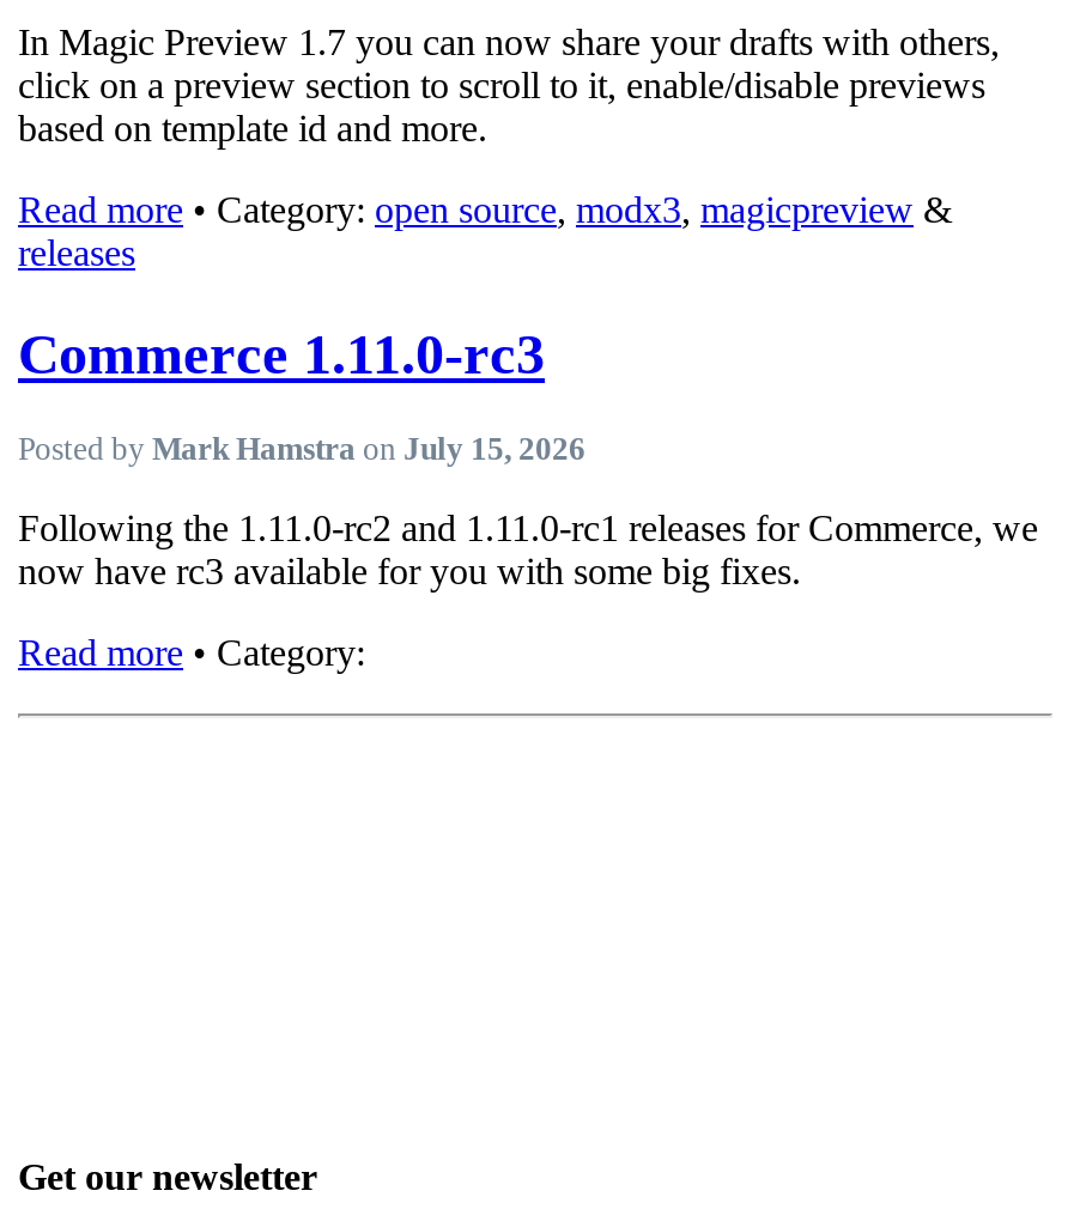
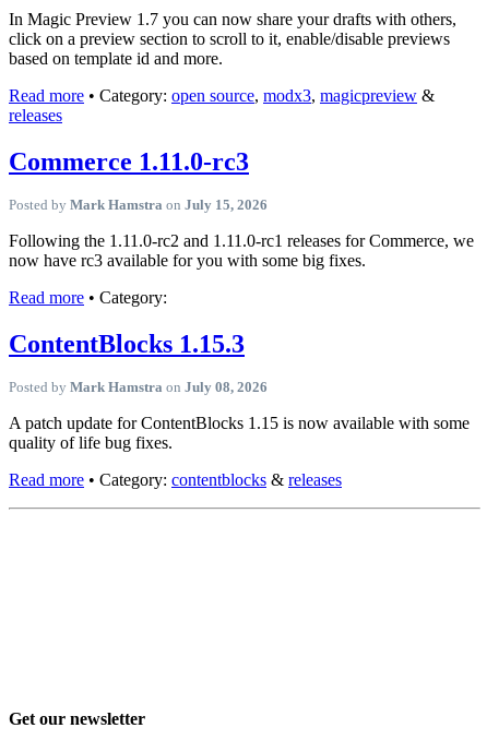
+ ContentBlocks 1.15.3
+ Posted by Mark Hamstra on July 08, 2026
+ A patch update for ContentBlocks 1.15 is now available with some
+ quality of life bug fixes.
+ Read more • Category: contentblocks & releases
